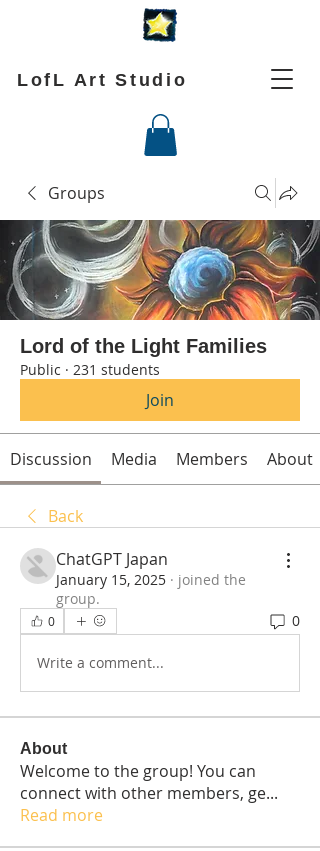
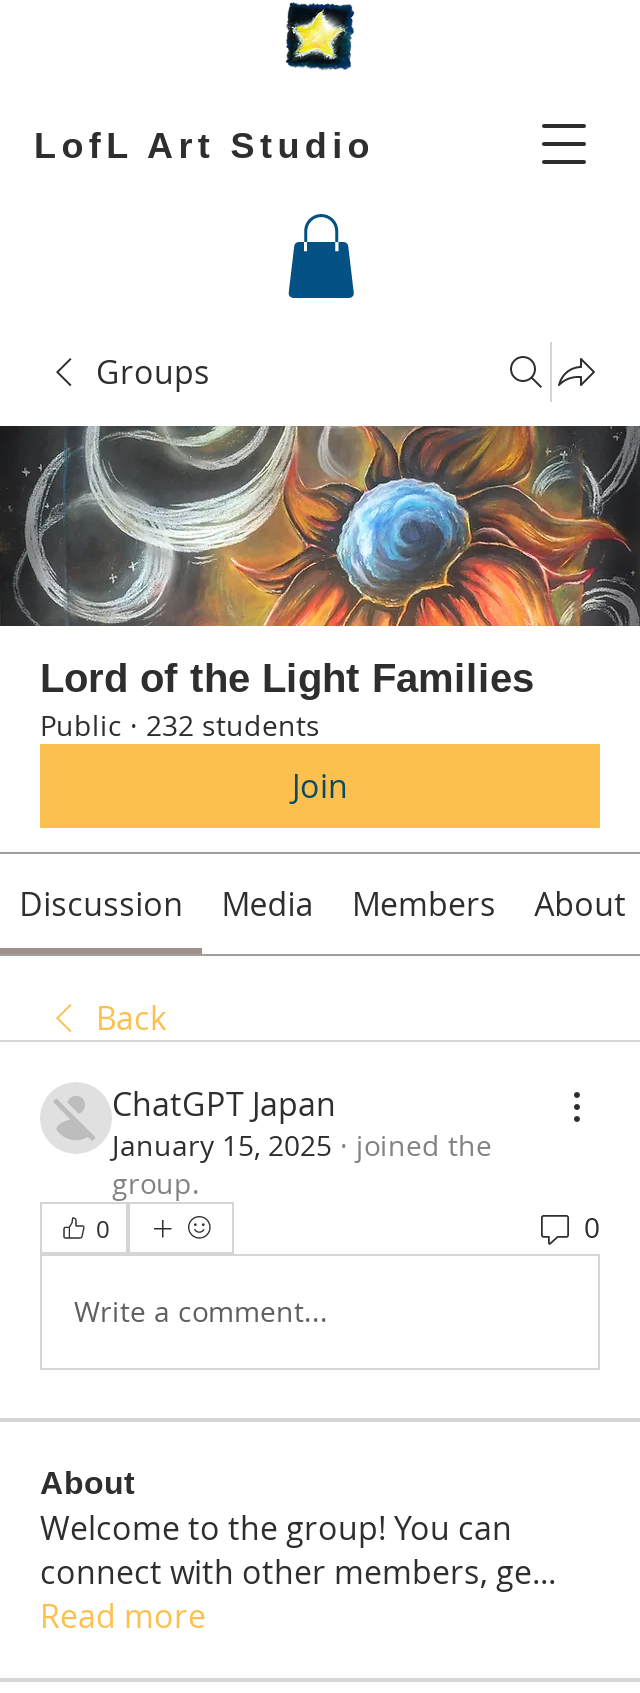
- Public · 231 students
+ Public · 232 students
